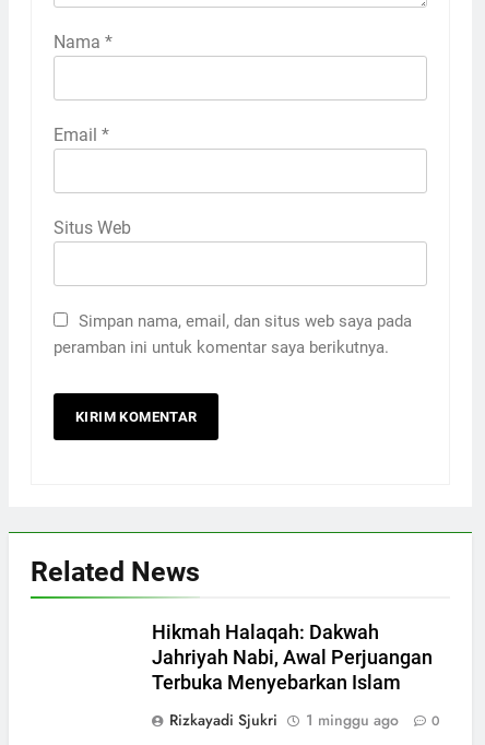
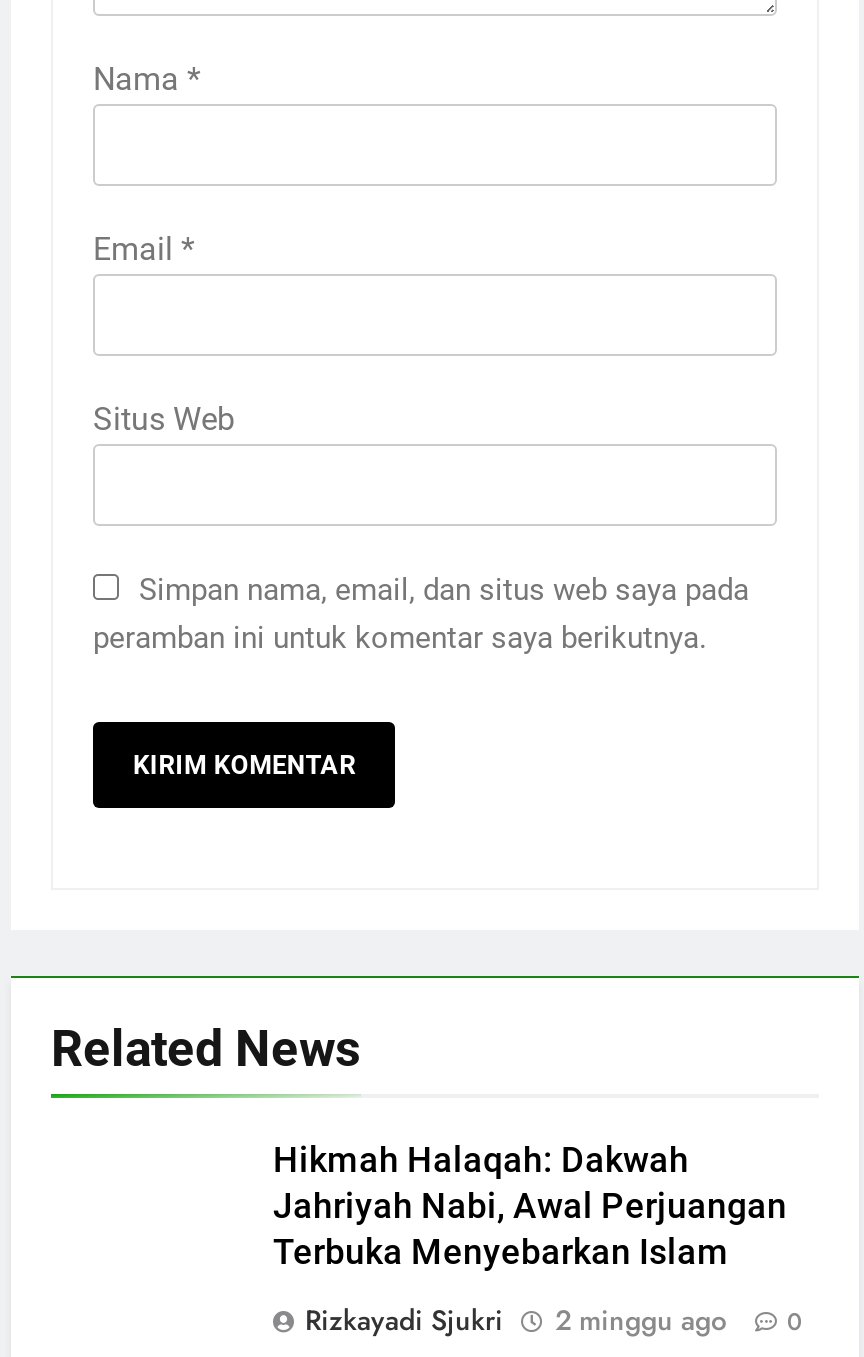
- Rizkayadi Sjukri 1 minggu ago 0
+ Rizkayadi Sjukri 2 minggu ago 0
